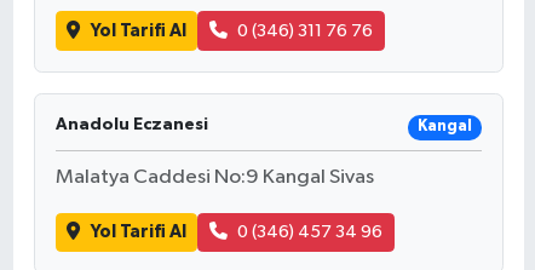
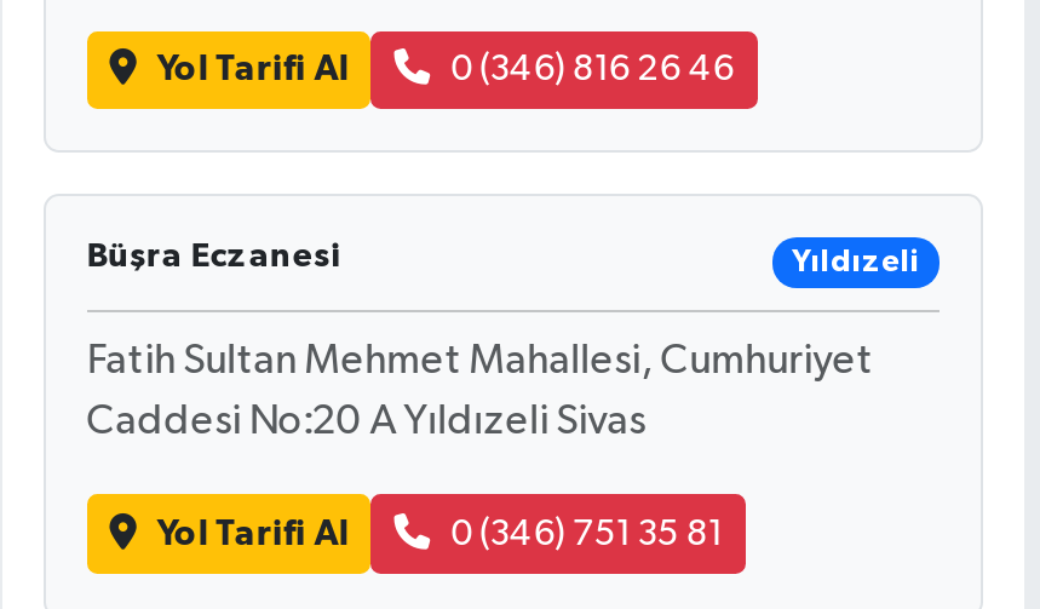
- 0 (346) 311 76 76
+ 0 (346) 816 26 46

- Anadolu Eczanesi
- Kangal
- Malatya Caddesi No:9 Kangal Sivas
+ Büşra Eczanesi
+ Yıldızeli
+ Fatih Sultan Mehmet Mahallesi, Cumhuriyet
+ Caddesi No:20 A Yıldızeli Sivas

- 0 (346) 457 34 96
+ 0 (346) 751 35 81
